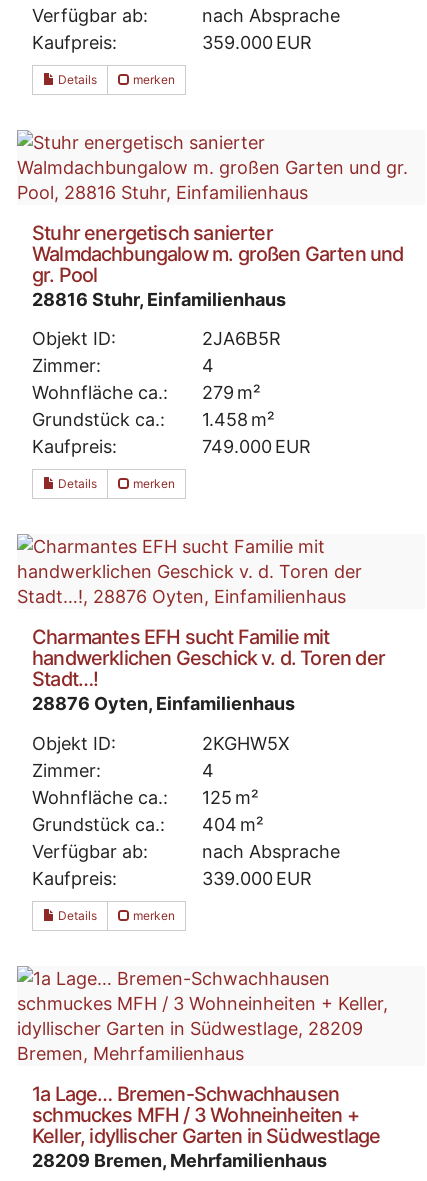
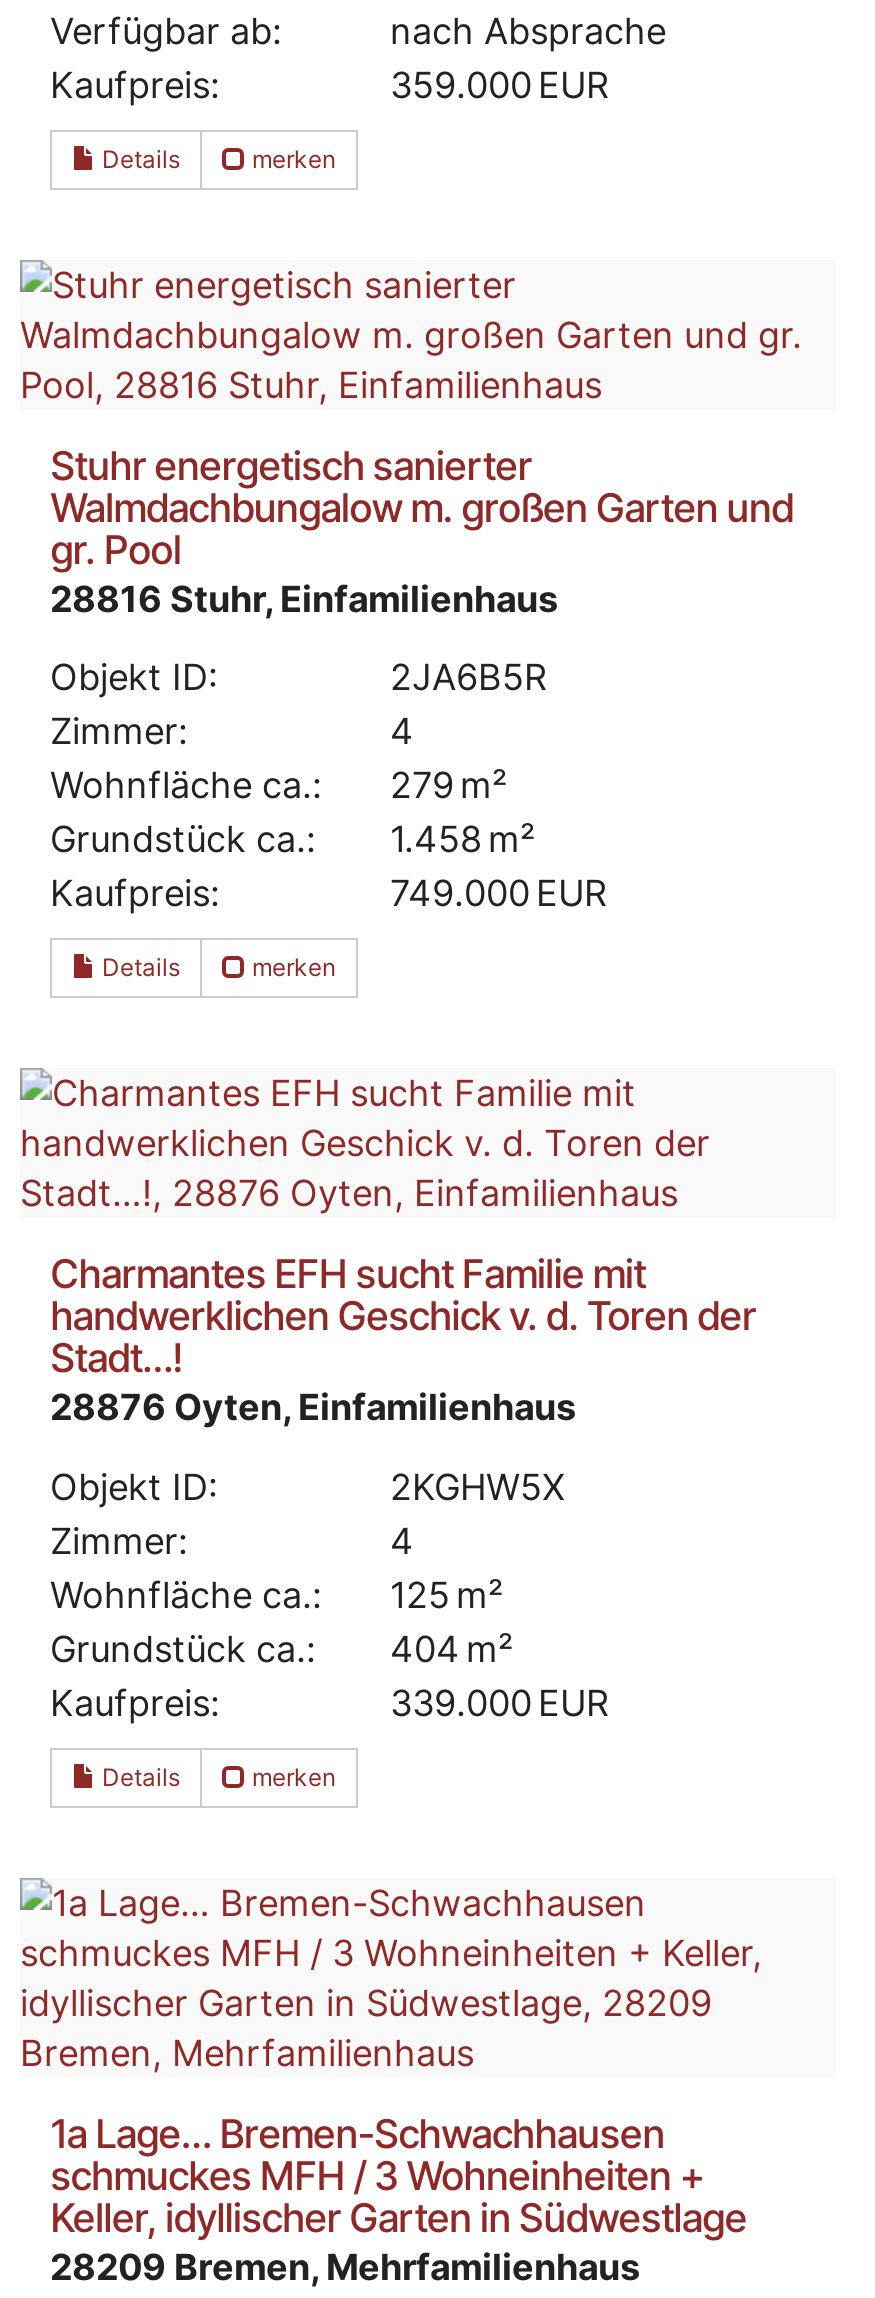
- Verfügbar ab:
- nach Absprache
